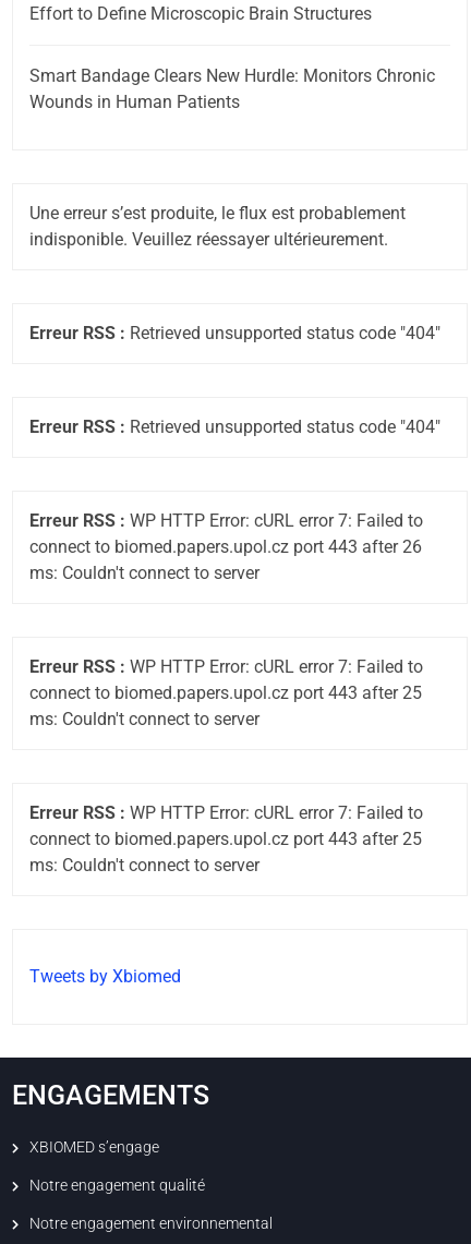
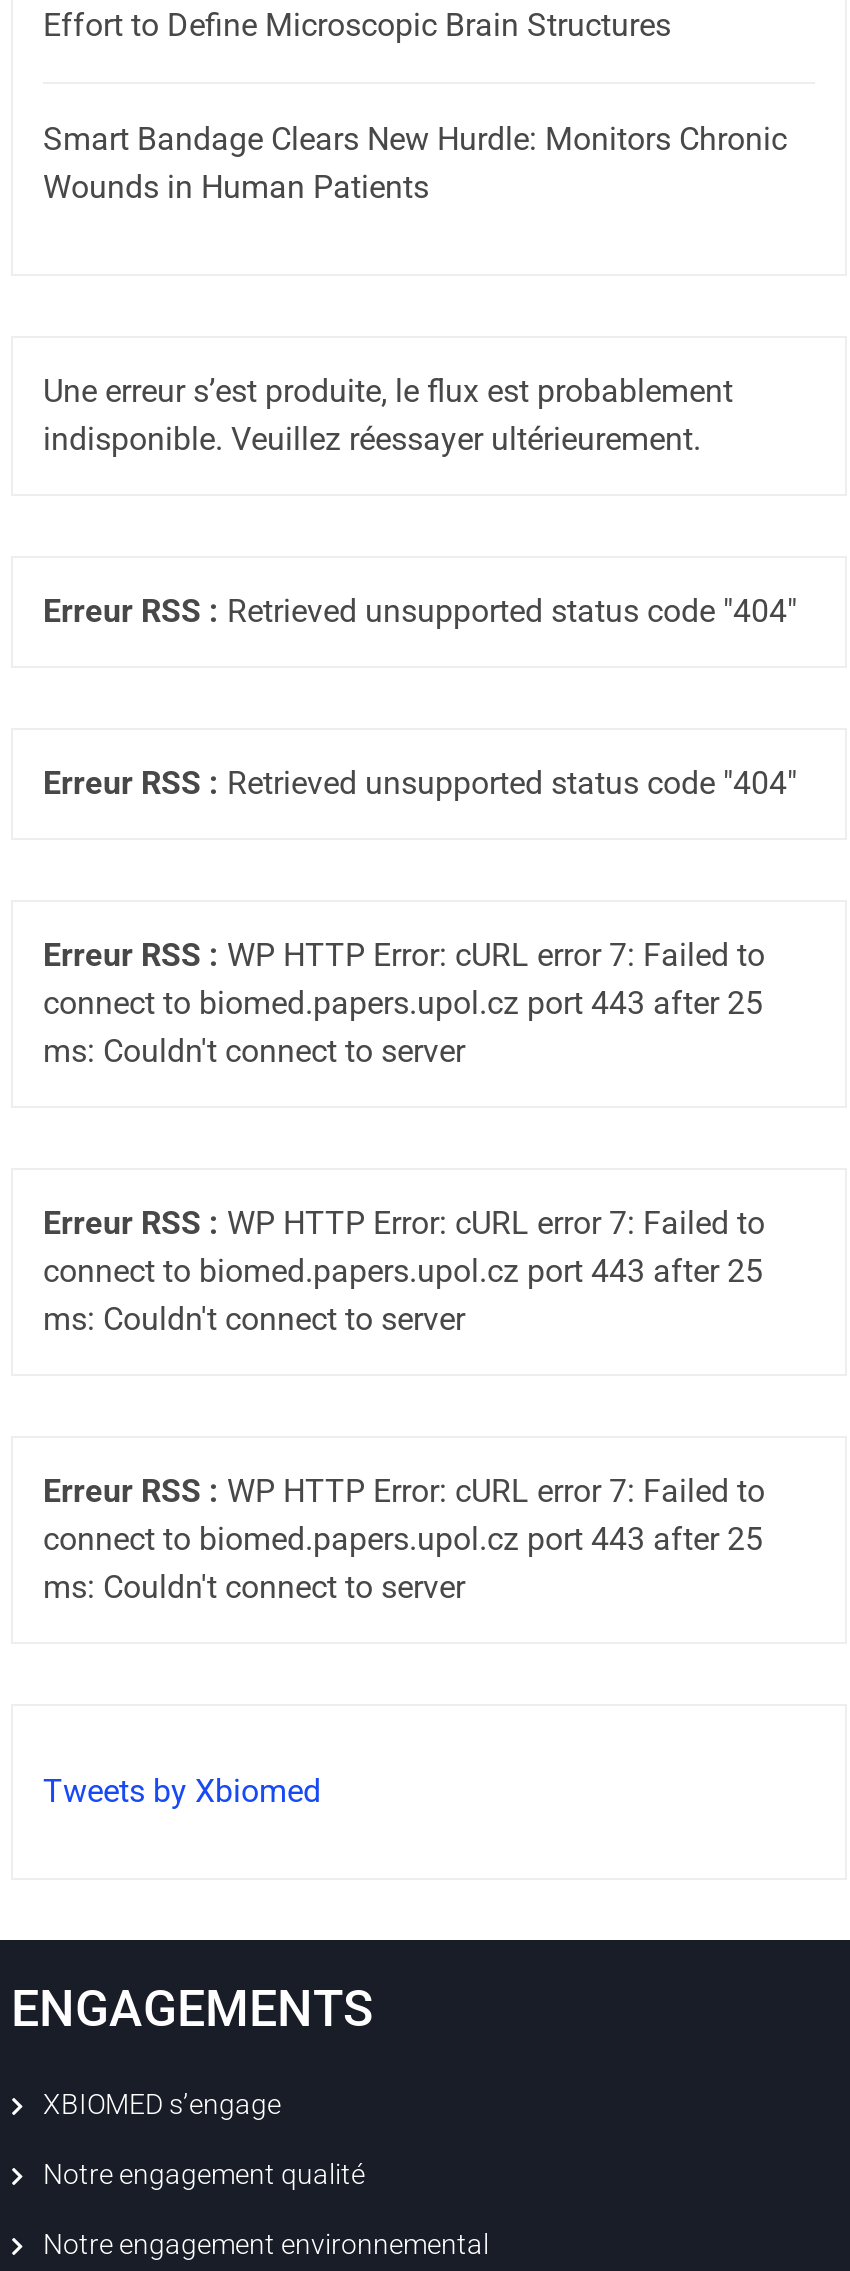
- connect to biomed.papers.upol.cz port 443 after 26
+ connect to biomed.papers.upol.cz port 443 after 25
